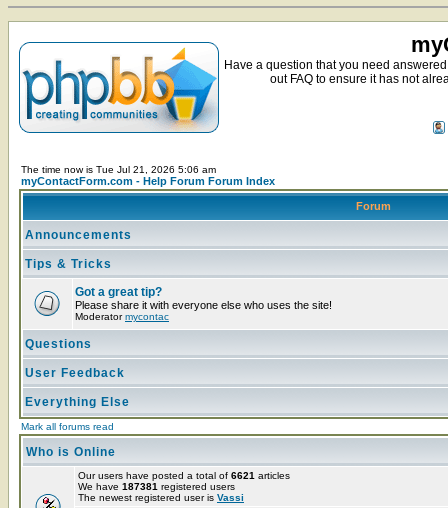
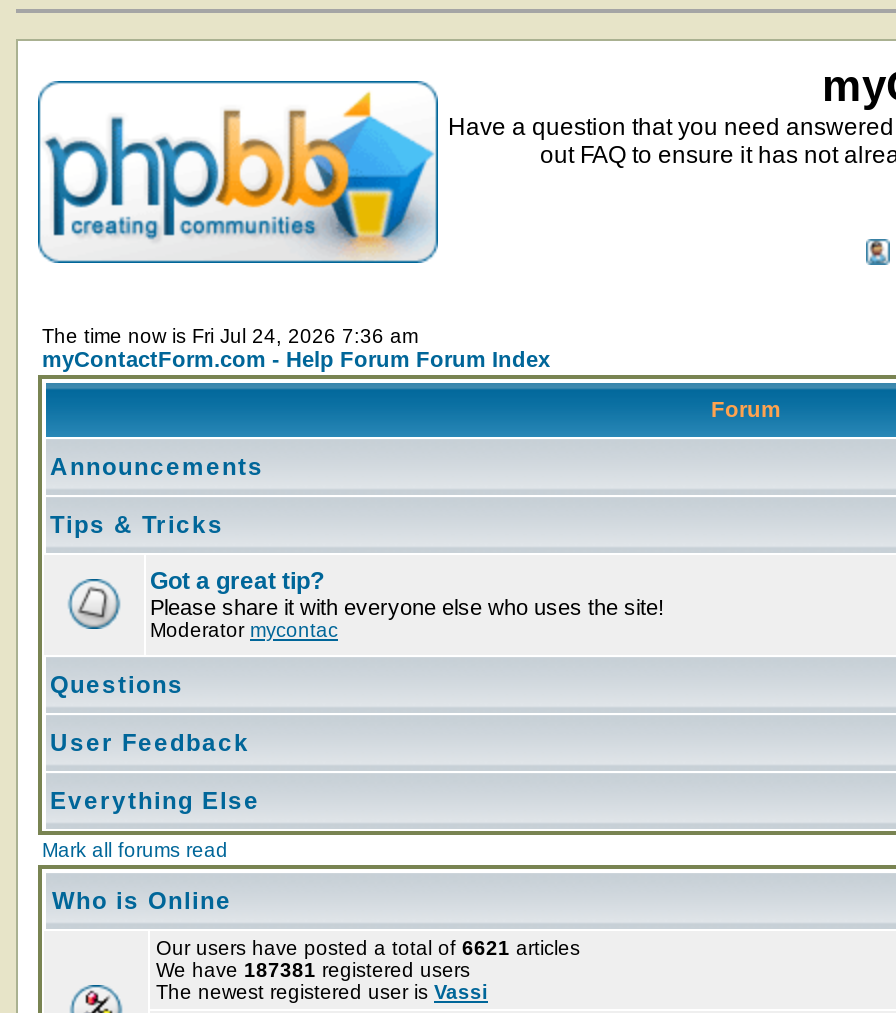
- The time now is Tue Jul 21, 2026 5:06 am
+ The time now is Fri Jul 24, 2026 7:36 am
